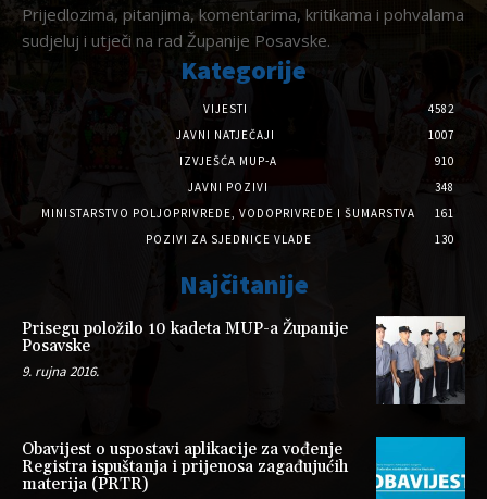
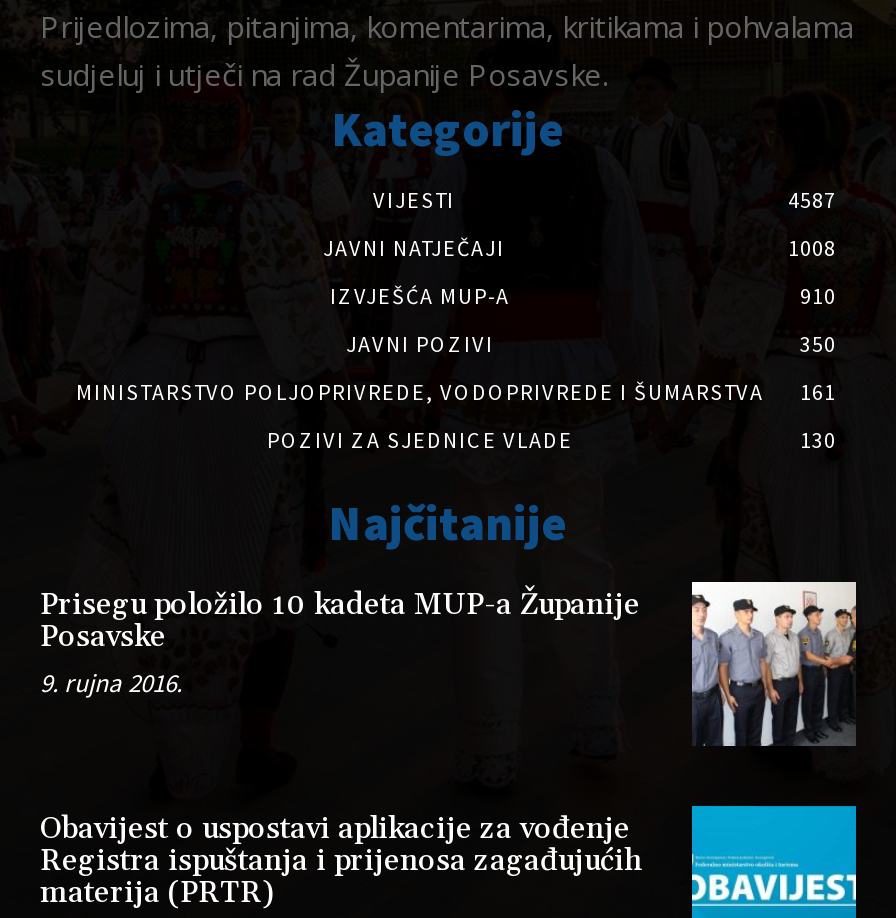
- 4582
+ 4587

- 1007
+ 1008

- 348
+ 350
